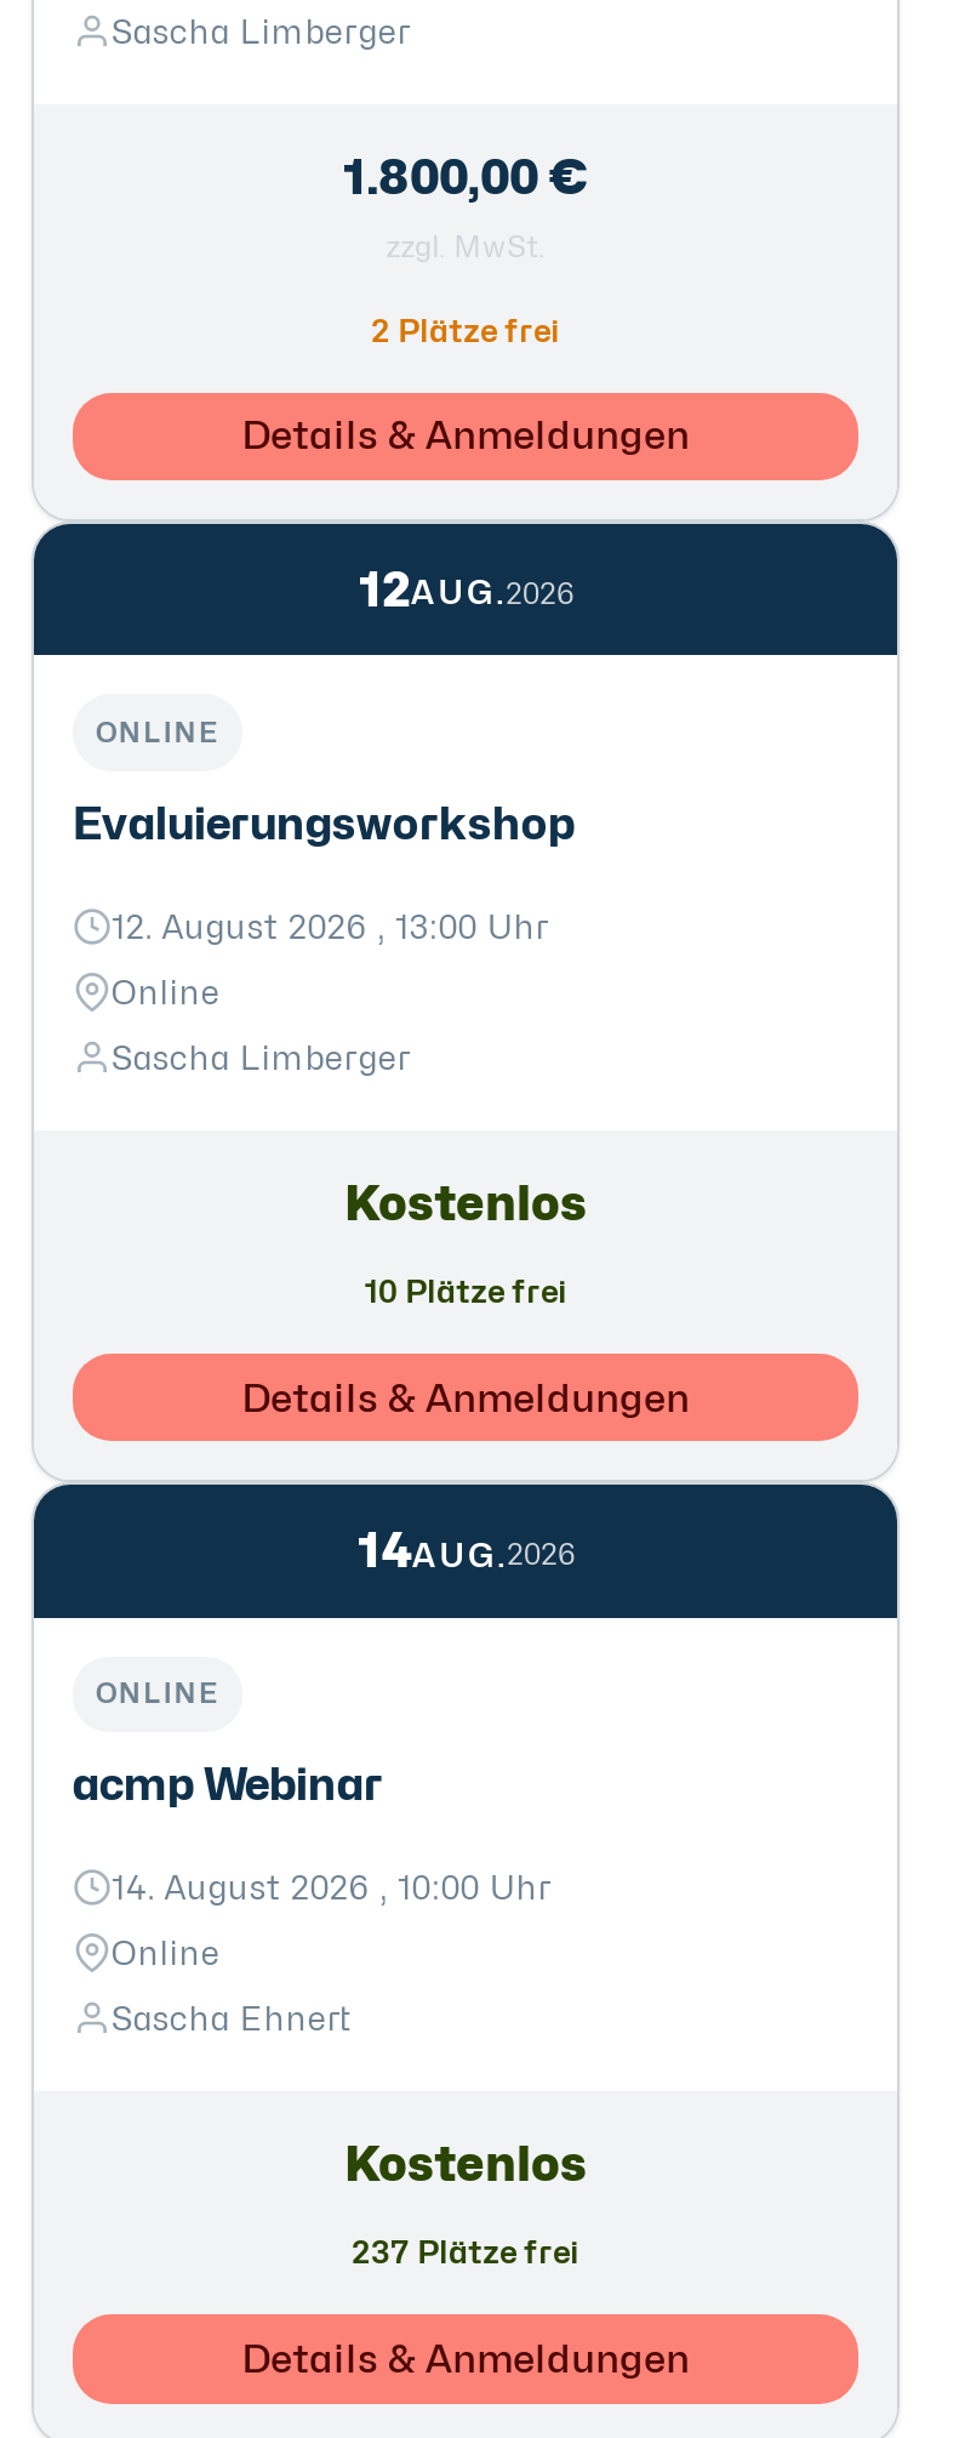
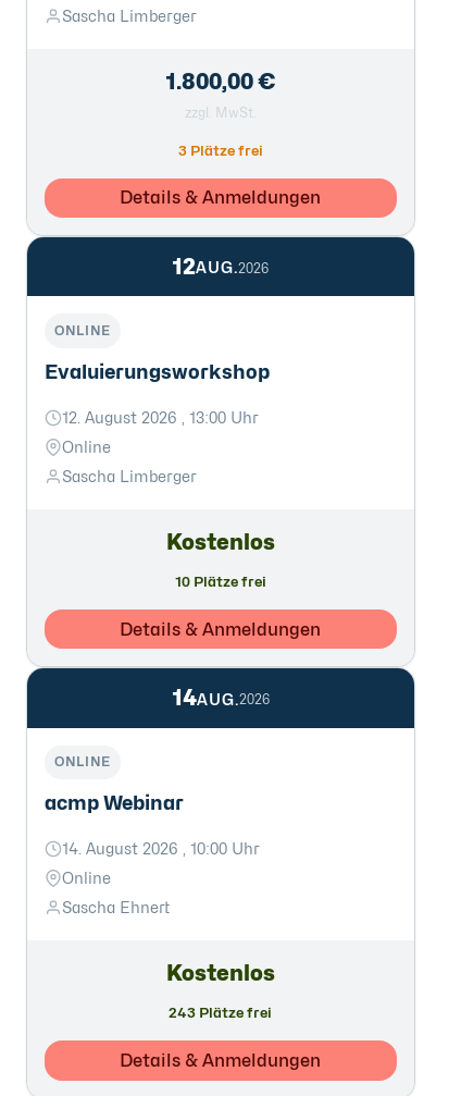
- 2 Plätze frei
+ 3 Plätze frei

- 237 Plätze frei
+ 243 Plätze frei
